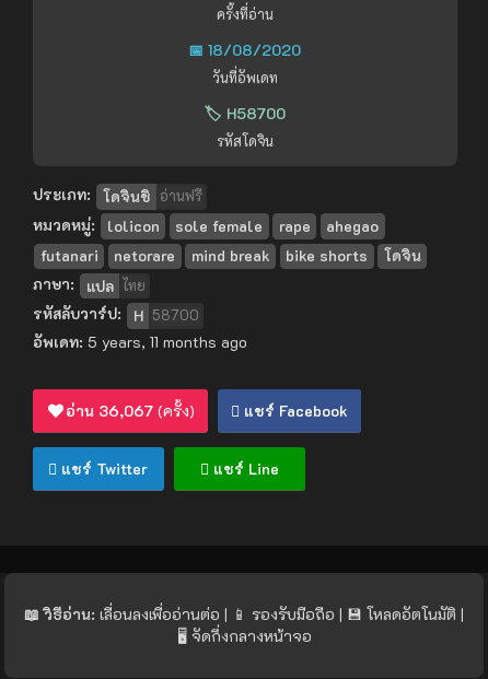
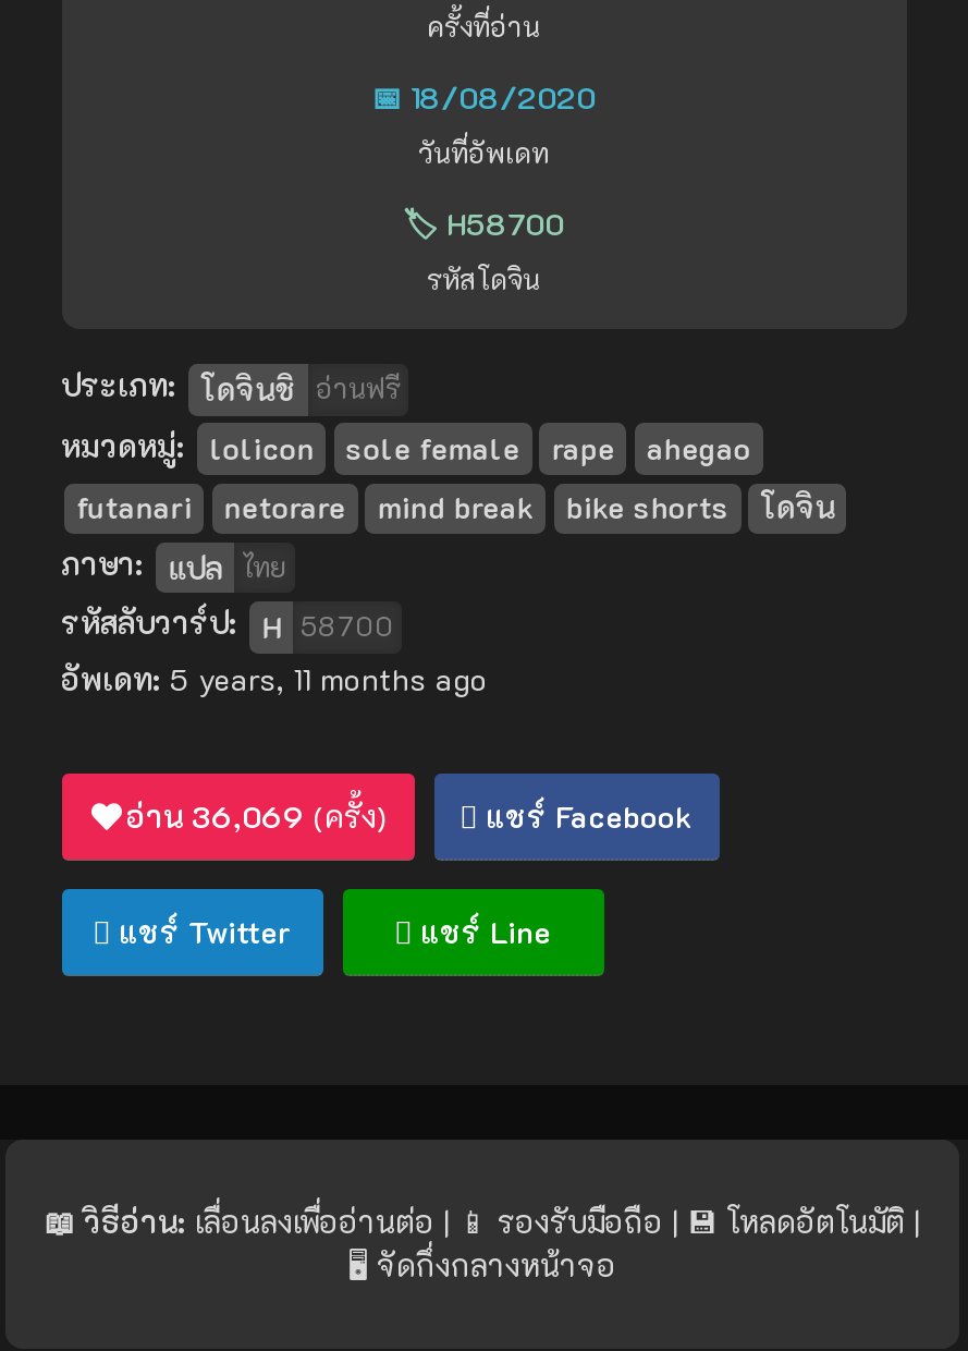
- อ่าน36,067 (ครั้ง)
+ อ่าน36,069 (ครั้ง)
